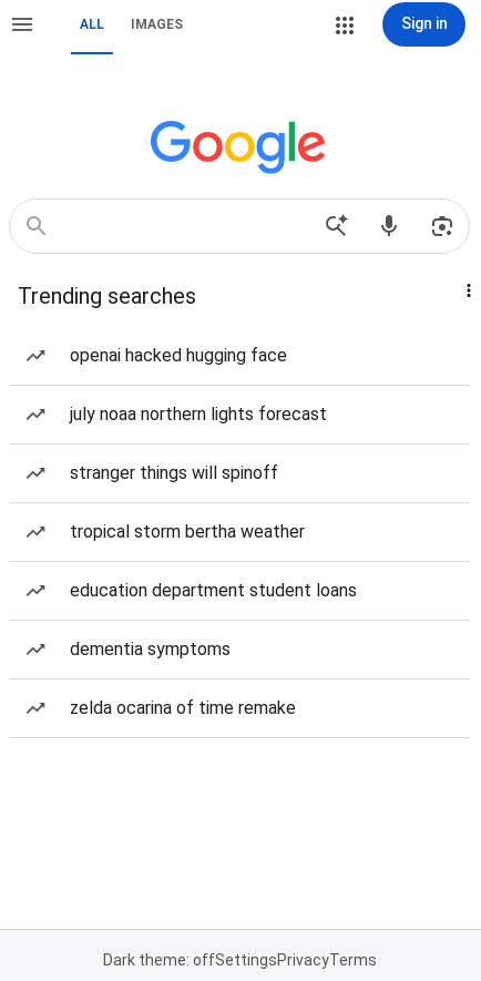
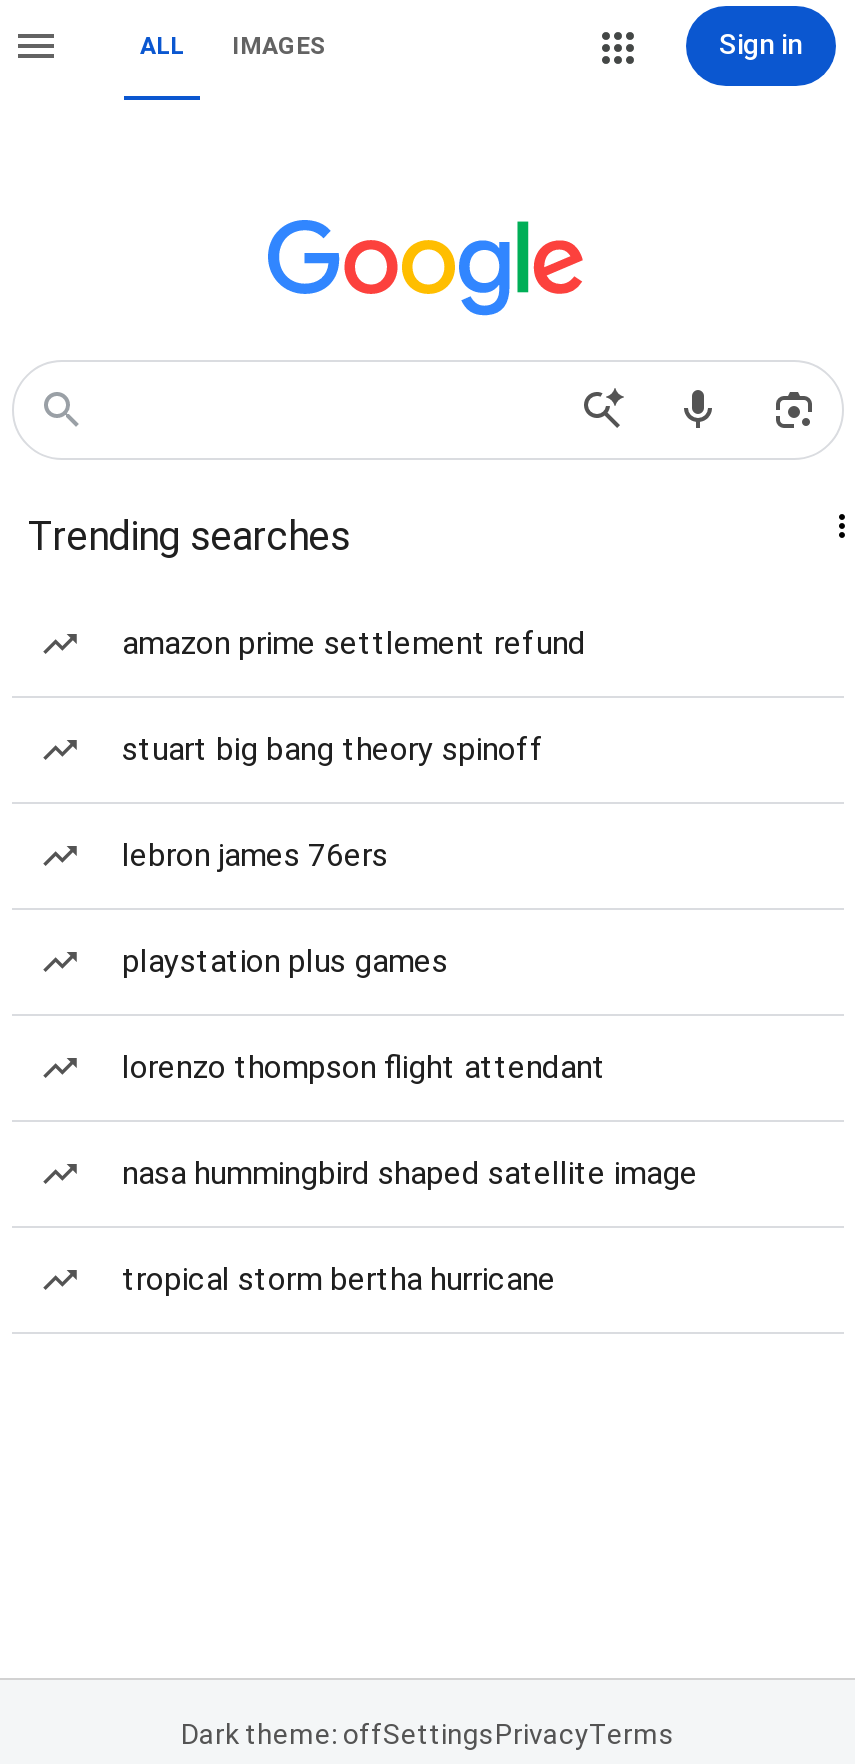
- openai hacked hugging face
+ amazon prime settlement refund

- july noaa northern lights forecast
+ stuart big bang theory spinoff

- stranger things will spinoff
+ lebron james 76ers

- tropical storm bertha weather
+ playstation plus games

- education department student loans
+ lorenzo thompson flight attendant

- dementia symptoms
+ nasa hummingbird shaped satellite image

- zelda ocarina of time remake
+ tropical storm bertha hurricane
